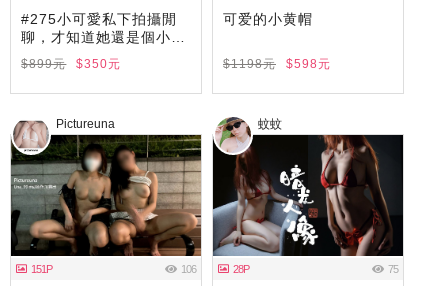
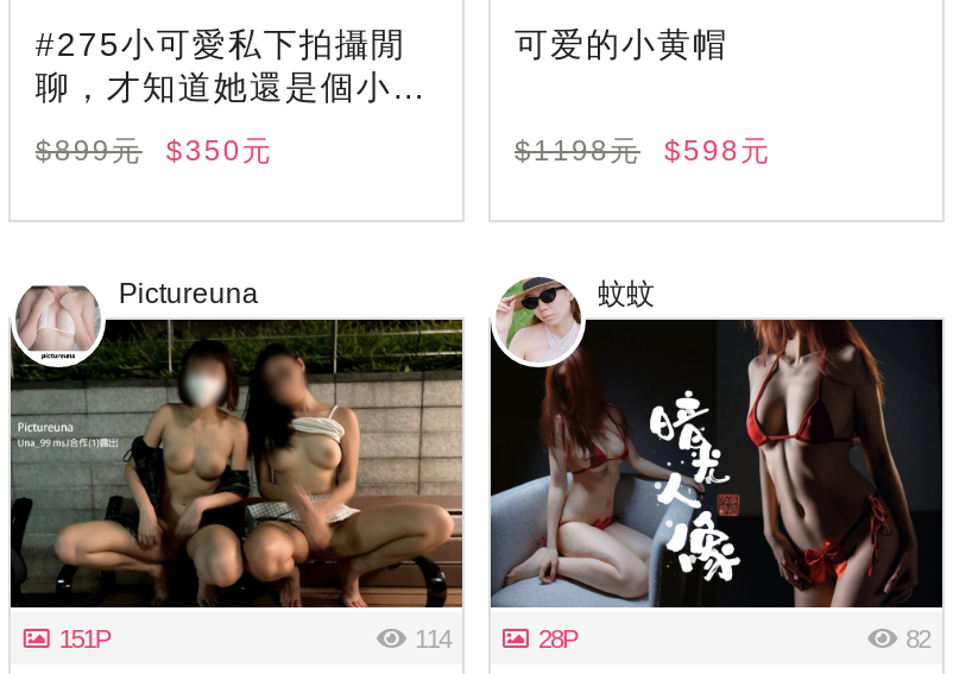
- 106
+ 114

- 75
+ 82
